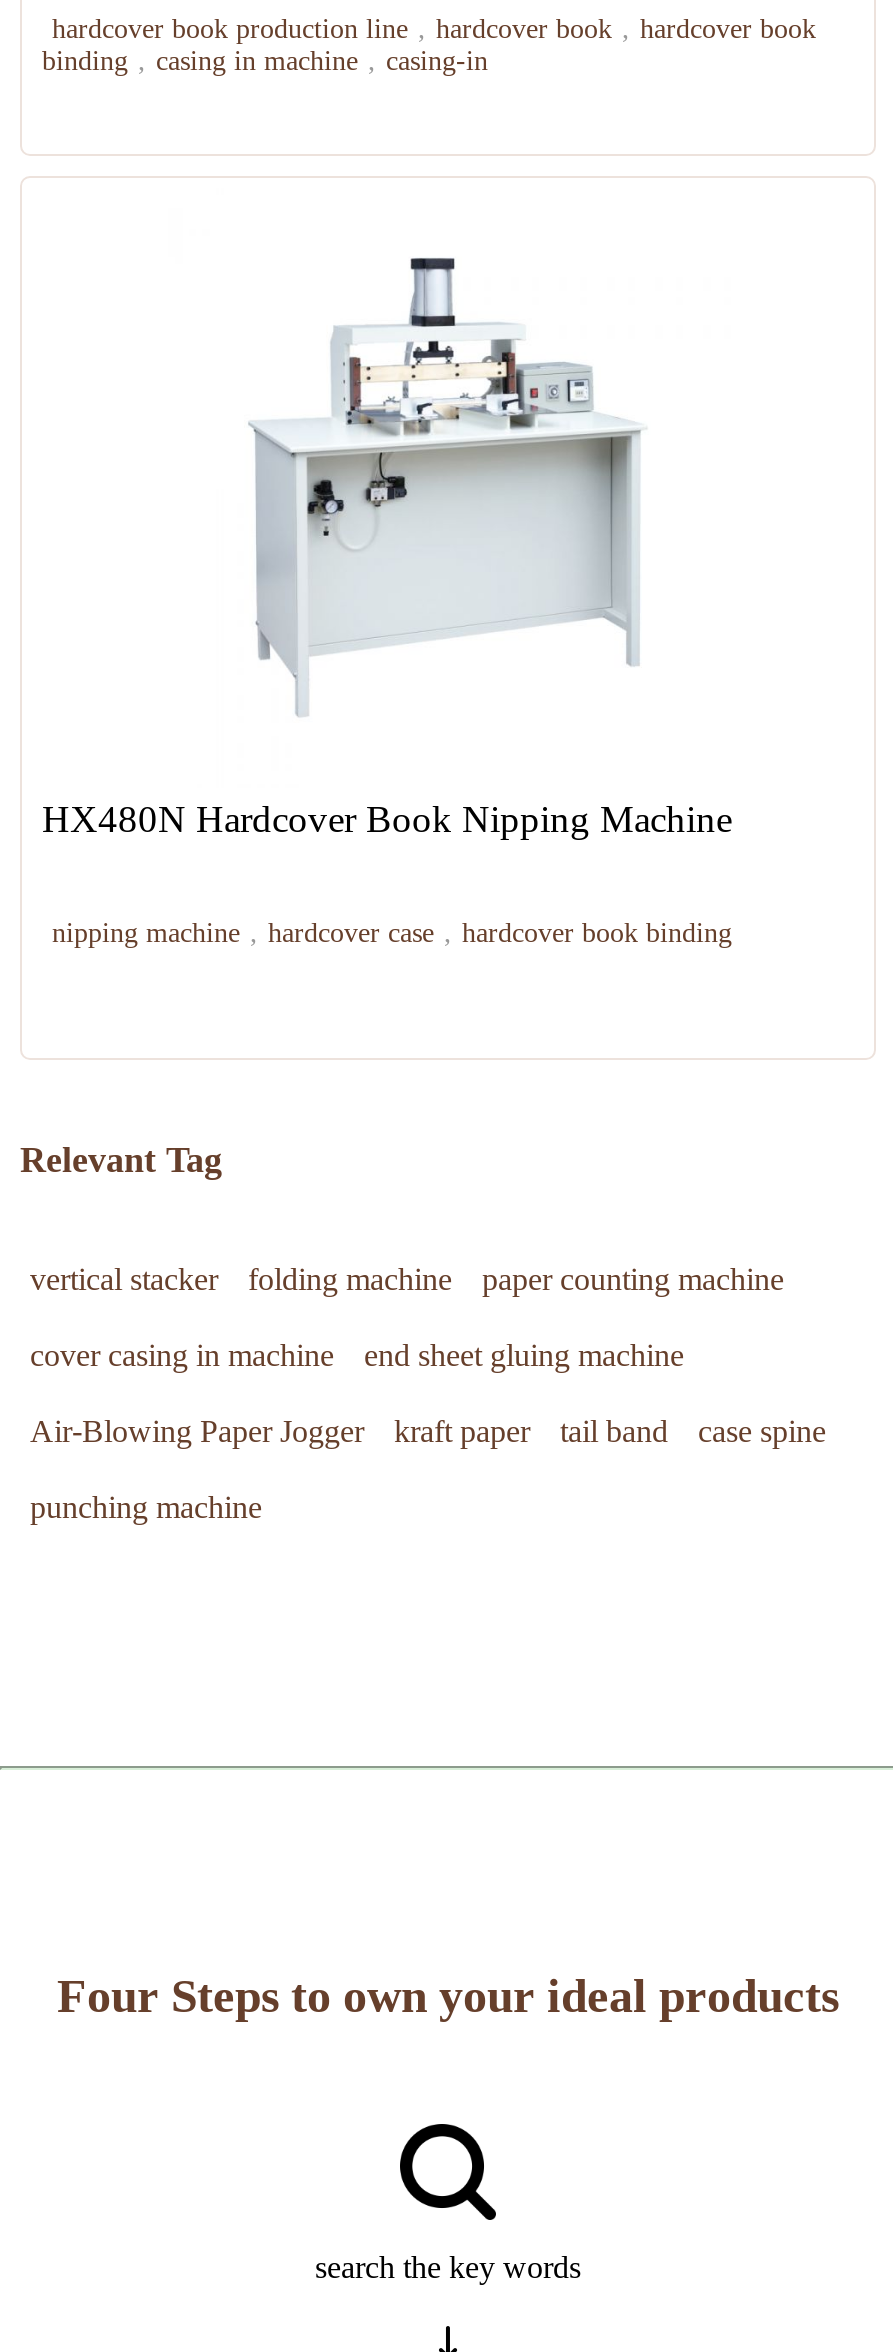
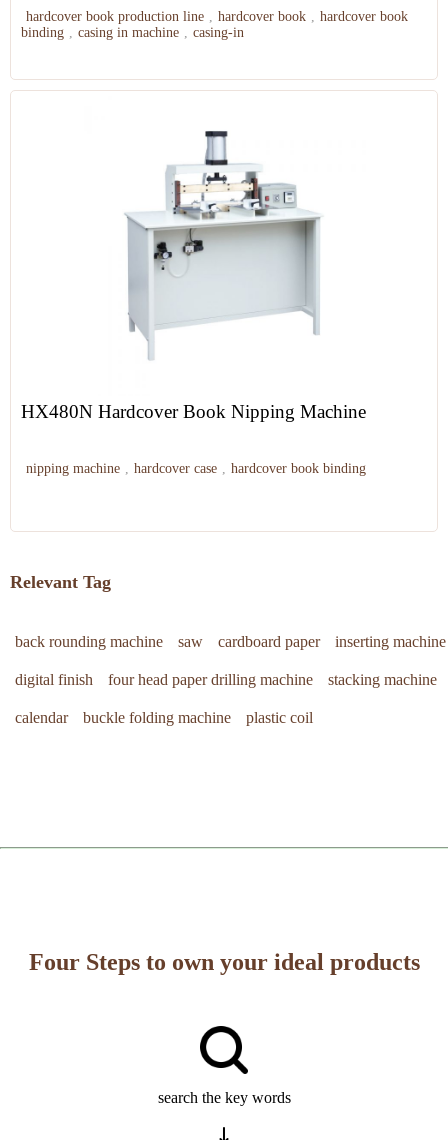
- vertical stacker
- folding machine
- paper counting machine
- cover casing in machine
- end sheet gluing machine
- Air-Blowing Paper Jogger
- kraft paper
- tail band
- case spine
- punching machine
+ back rounding machine
+ saw
+ cardboard paper
+ inserting machine
+ digital finish
+ four head paper drilling machine
+ stacking machine
+ calendar
+ buckle folding machine
+ plastic coil
